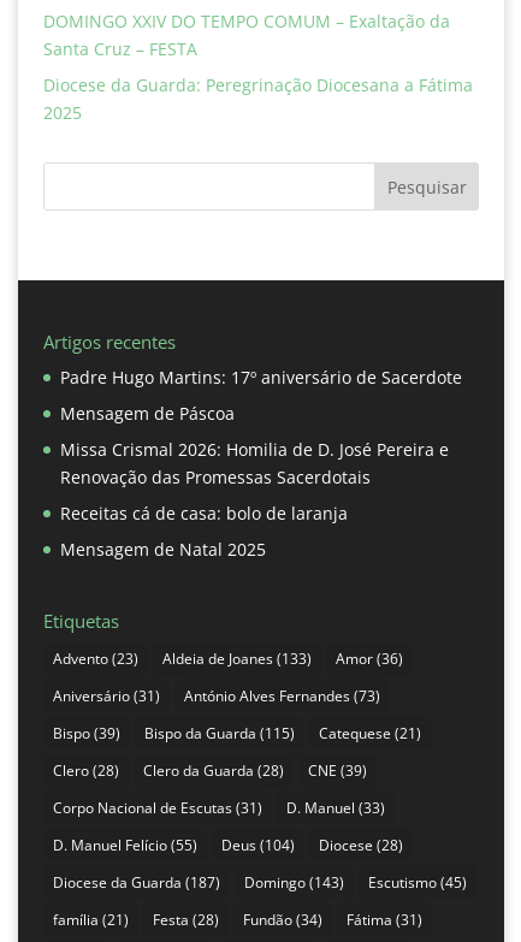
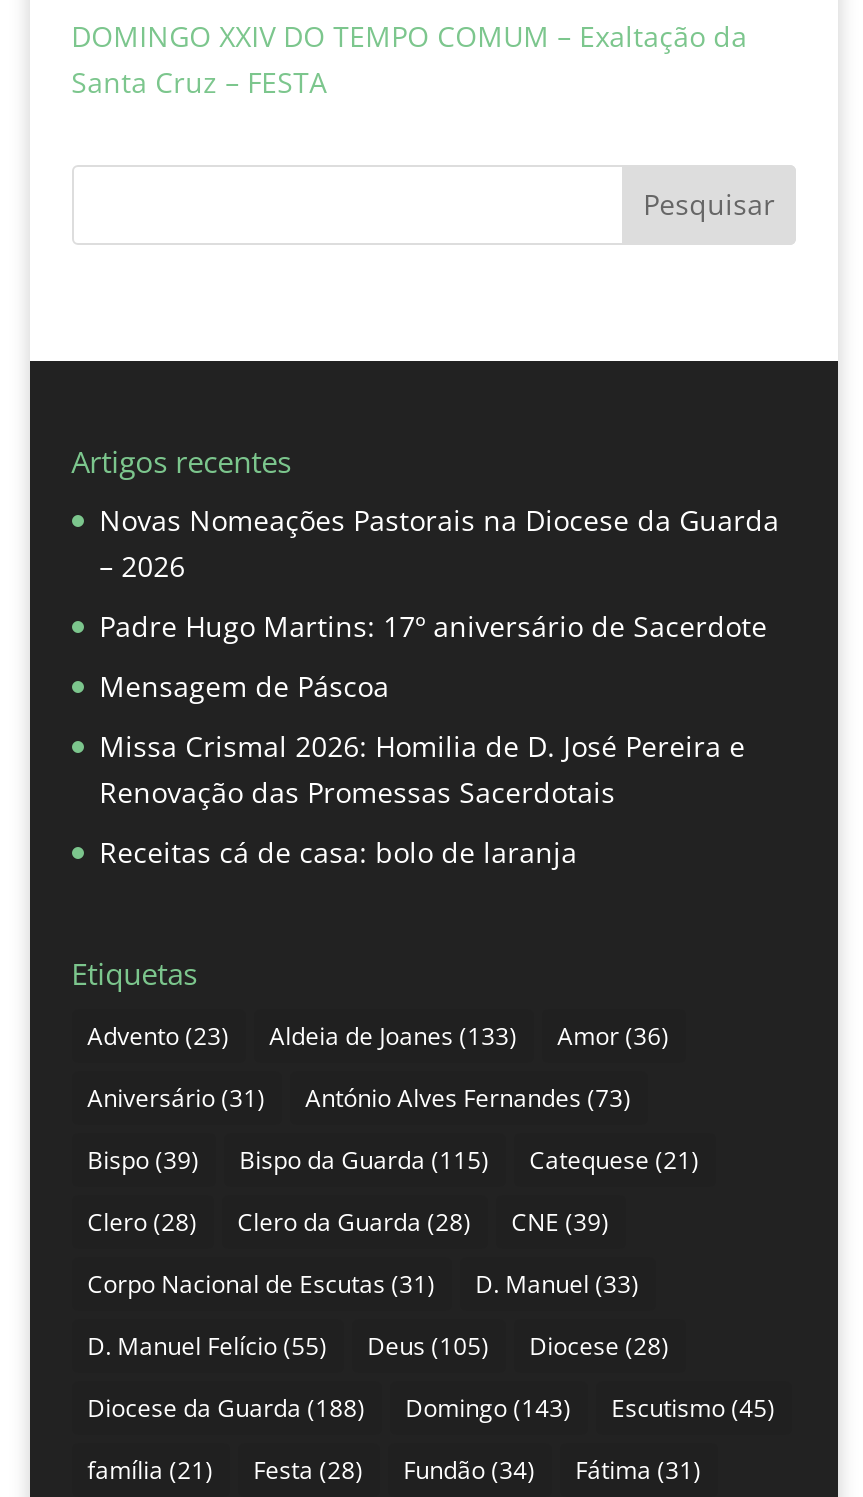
- Diocese da Guarda: Peregrinação Diocesana a Fátima
- 2025

moved up: Pesquisar | Artigos recentes

+ Novas Nomeações Pastorais na Diocese da Guarda
+ – 2026

- Mensagem de Natal 2025

- D. Manuel Felício (55) Deus (104) Diocese (28)
+ D. Manuel Felício (55) Deus (105) Diocese (28)

- Diocese da Guarda (187)
+ Diocese da Guarda (188)
